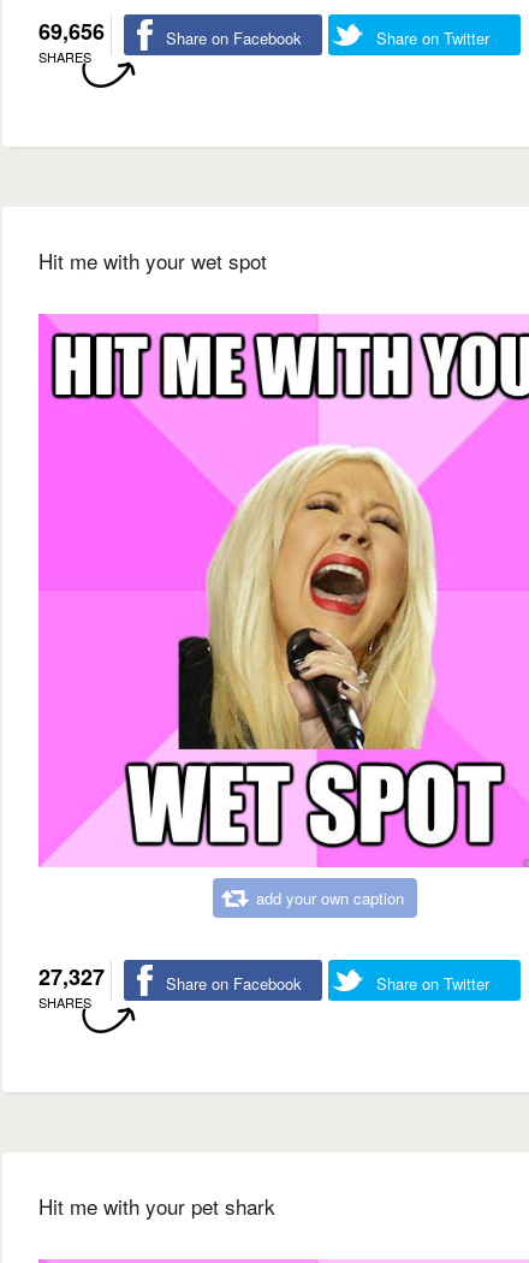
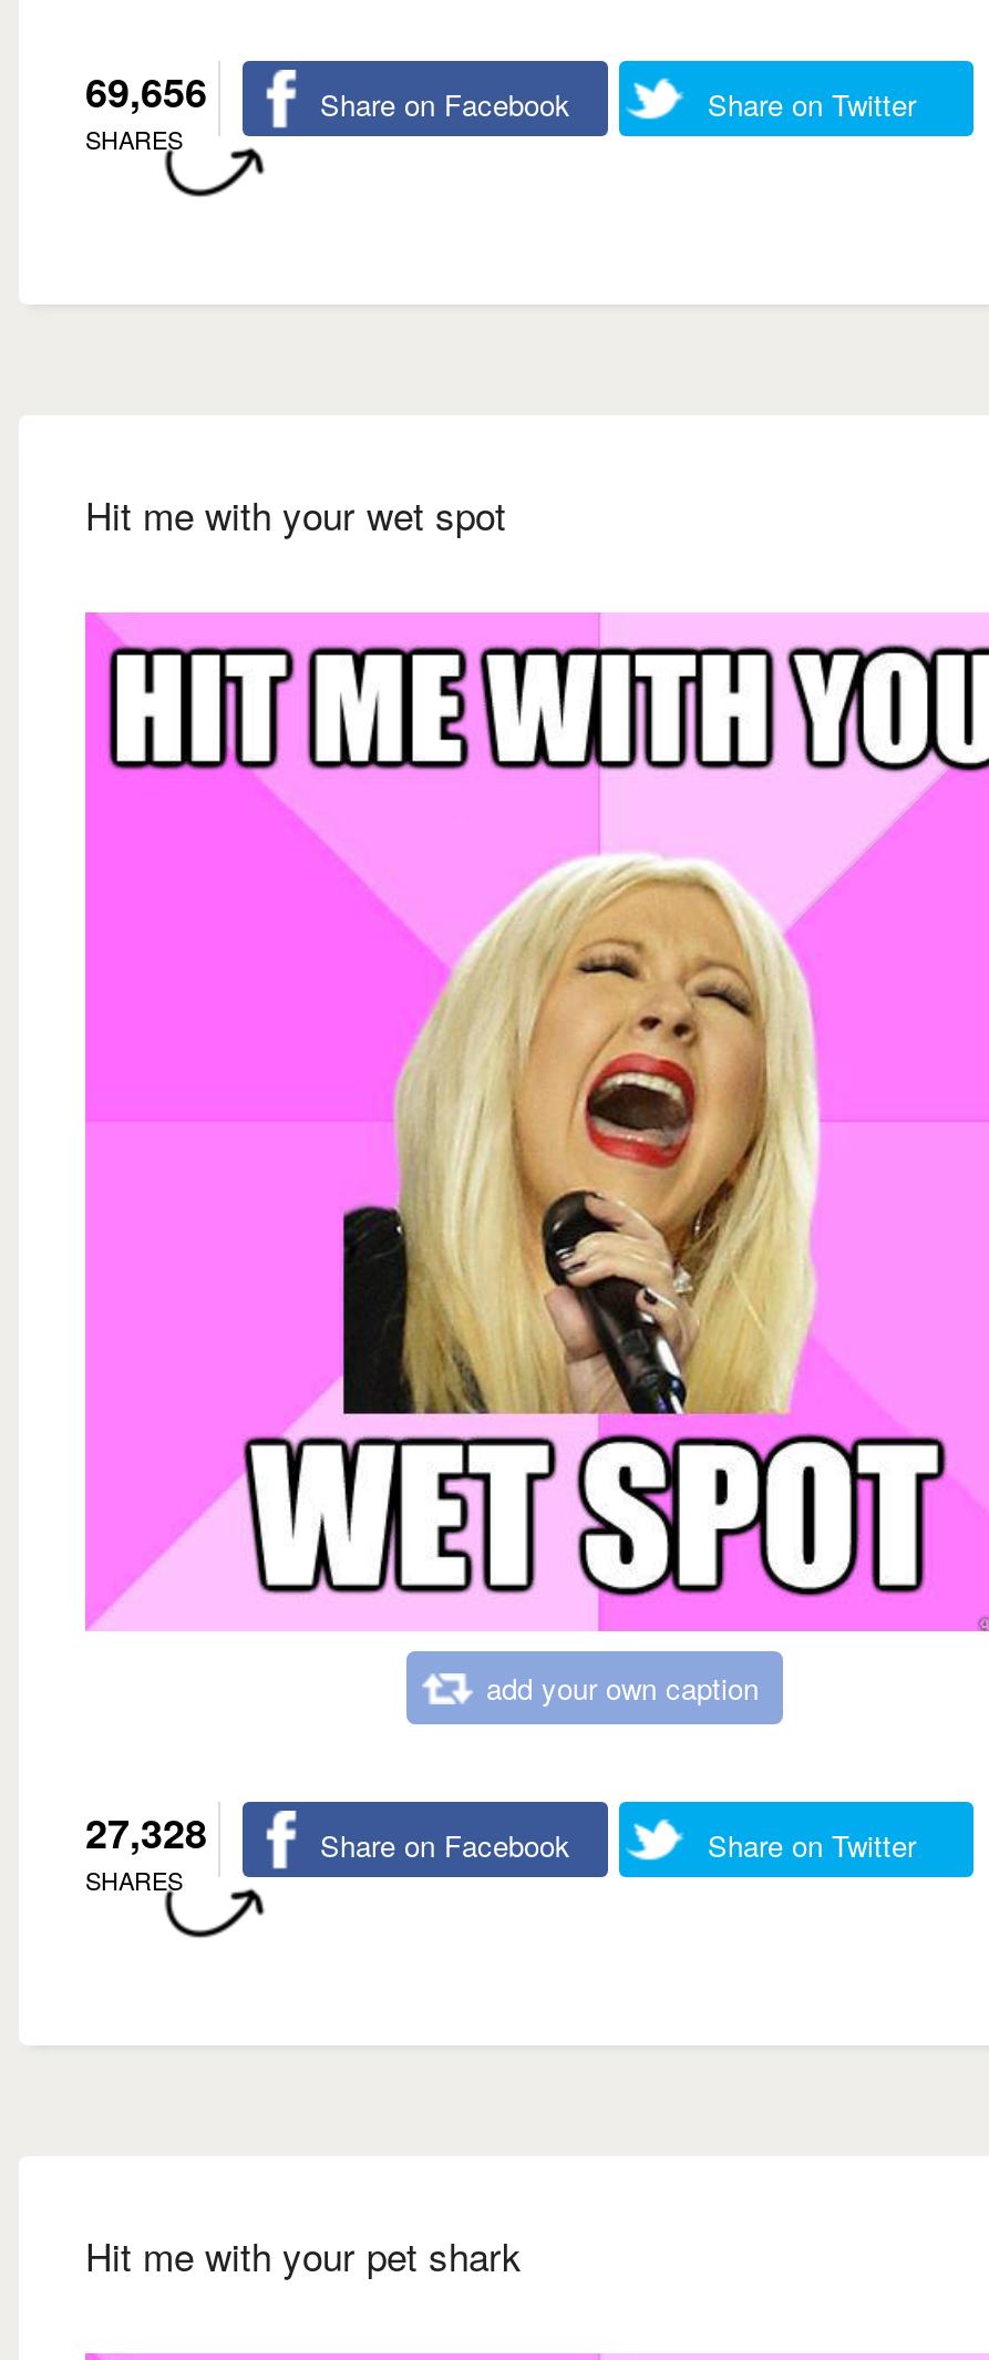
- 27,327
+ 27,328
